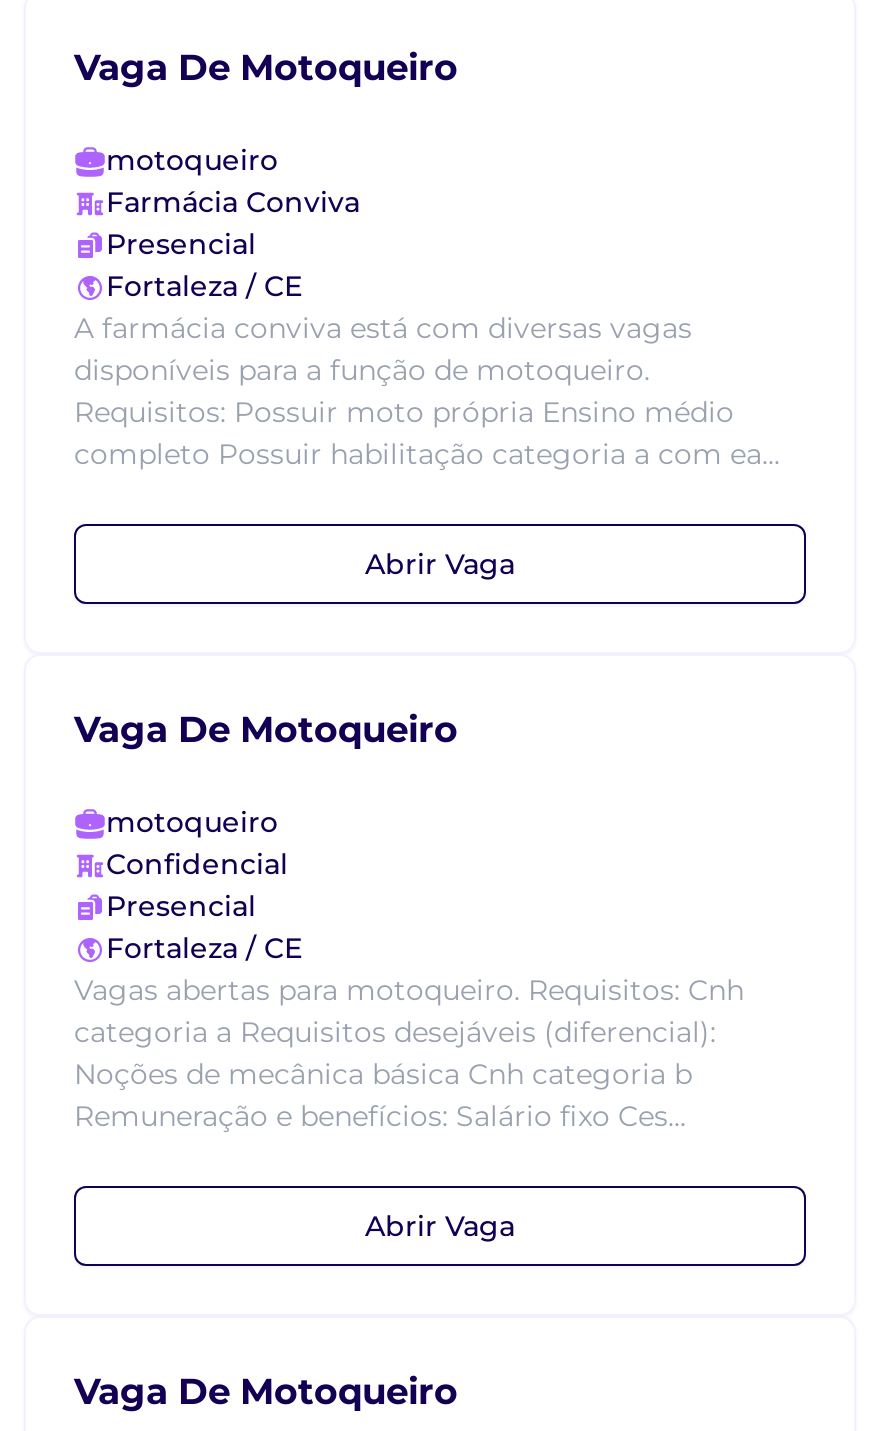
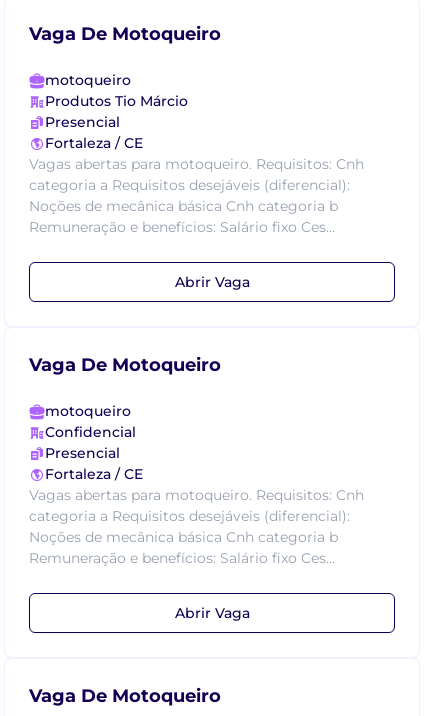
- Farmácia Conviva
+ Produtos Tio Márcio

- A farmácia conviva está com diversas vagas
- disponíveis para a função de motoqueiro.
- Requisitos: Possuir moto própria Ensino médio
- completo Possuir habilitação categoria a com ea...
+ Vagas abertas para motoqueiro. Requisitos: Cnh
+ categoria a Requisitos desejáveis (diferencial):
+ Noções de mecânica básica Cnh categoria b
+ Remuneração e benefícios: Salário fixo Ces...
